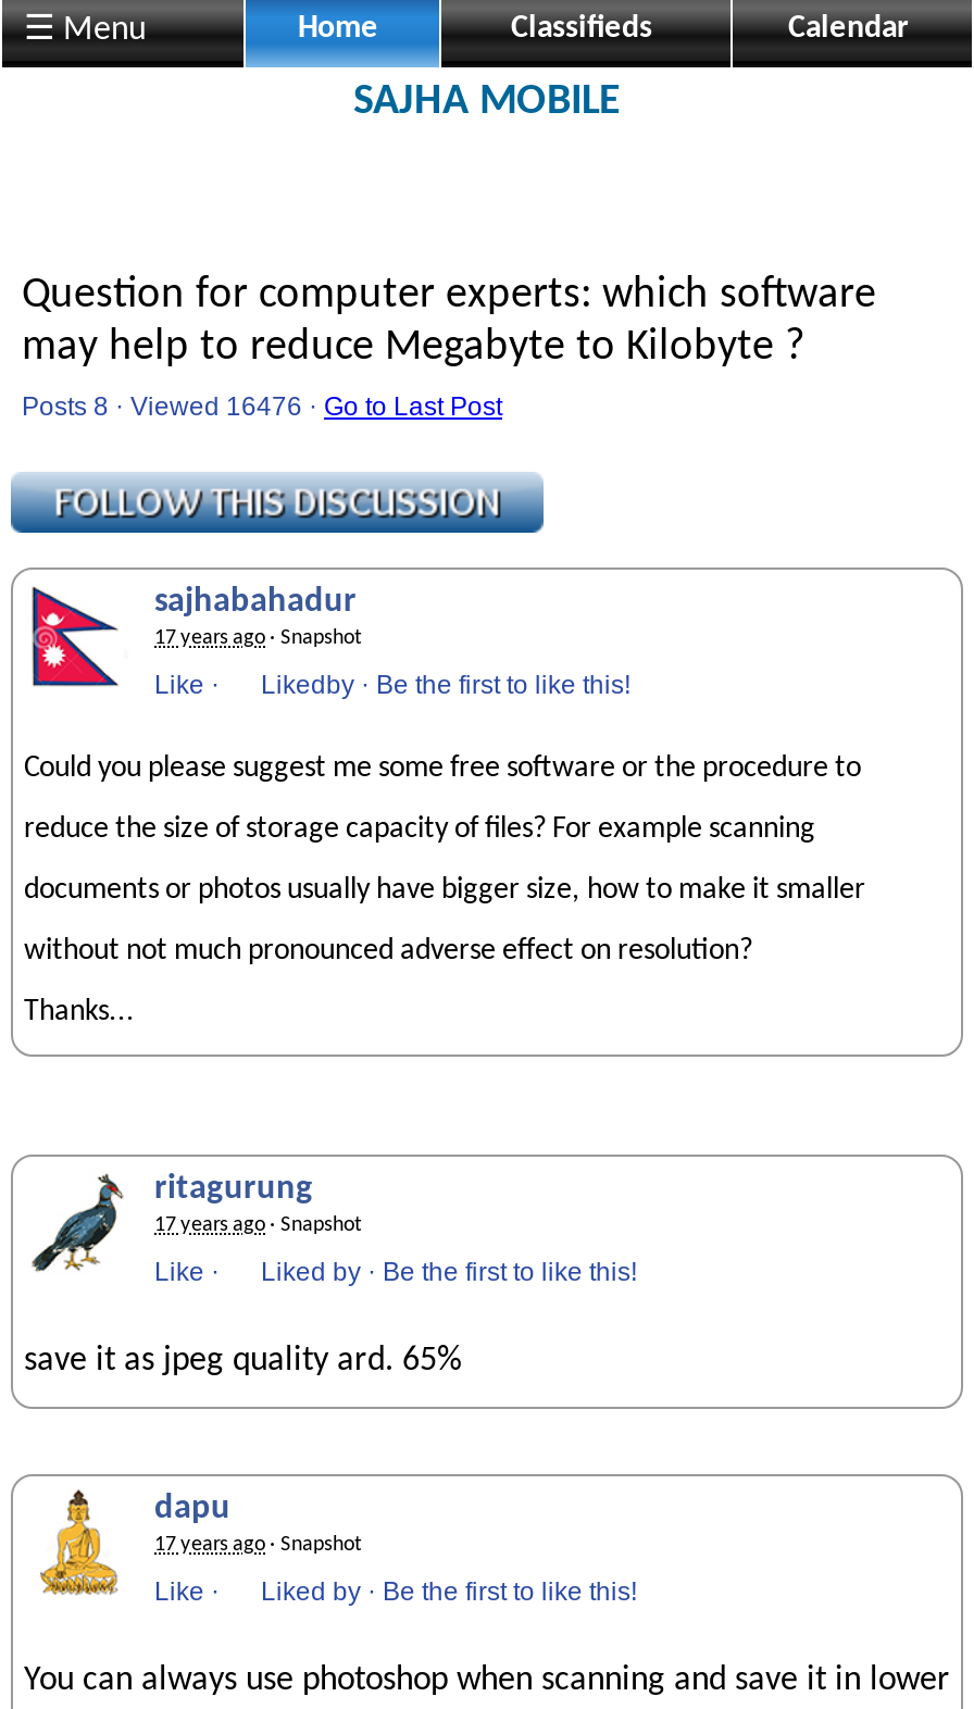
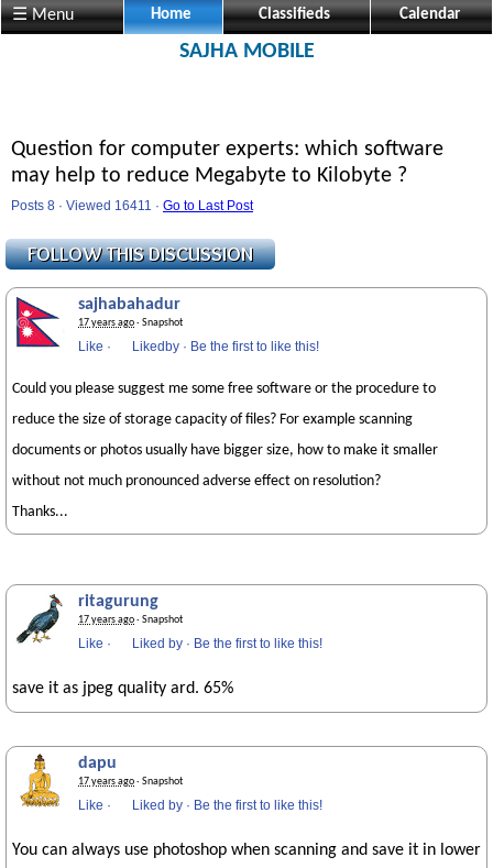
- Posts 8 · Viewed 16476 · Go to Last Post
+ Posts 8 · Viewed 16411 · Go to Last Post
